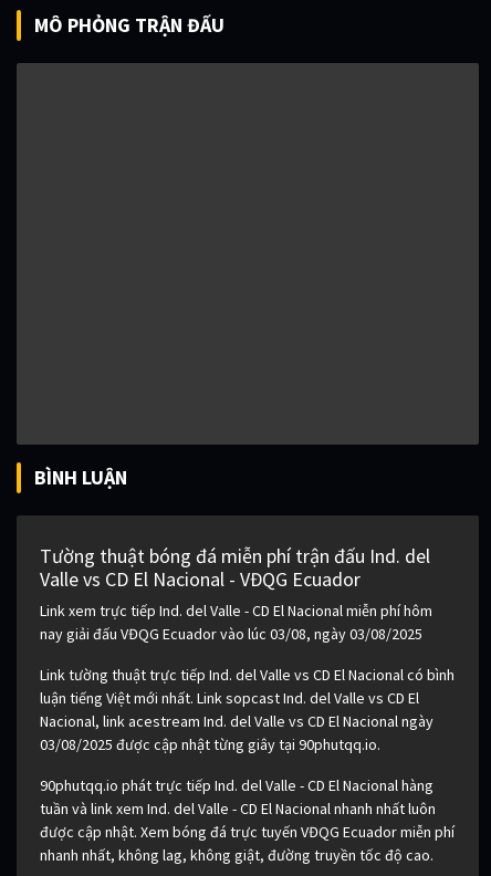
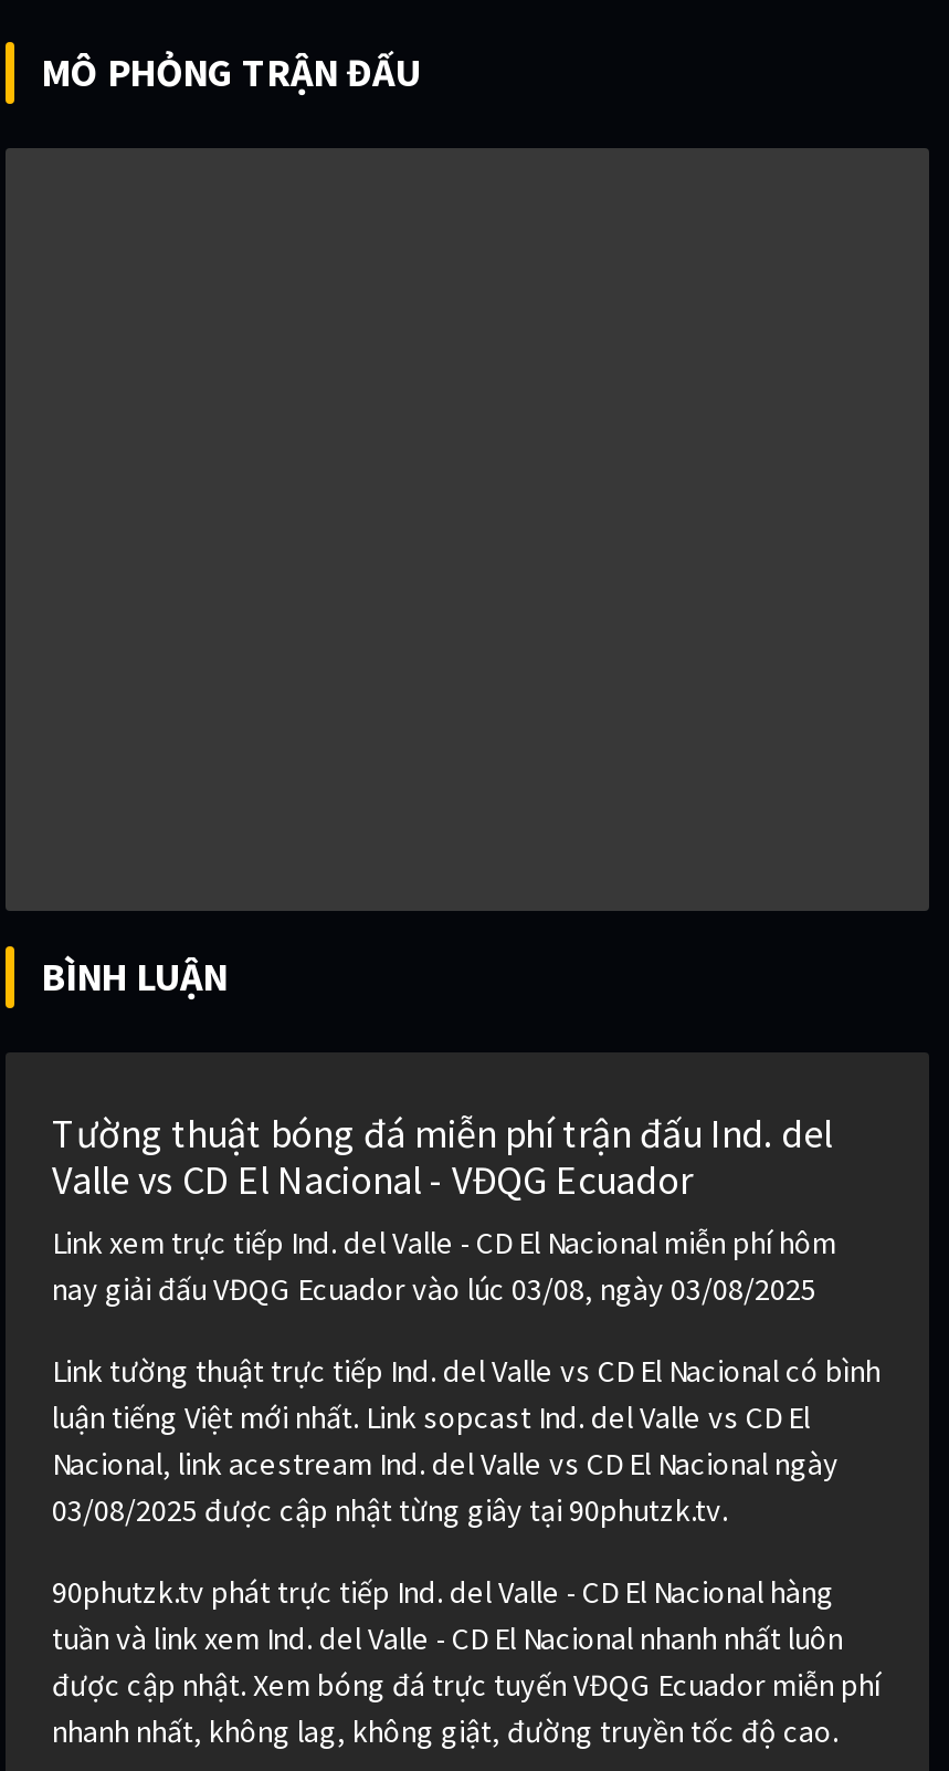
- 03/08/2025 được cập nhật từng giây tại 90phutqq.io.
+ 03/08/2025 được cập nhật từng giây tại 90phutzk.tv.

- 90phutqq.io phát trực tiếp Ind. del Valle - CD El Nacional hàng
+ 90phutzk.tv phát trực tiếp Ind. del Valle - CD El Nacional hàng
